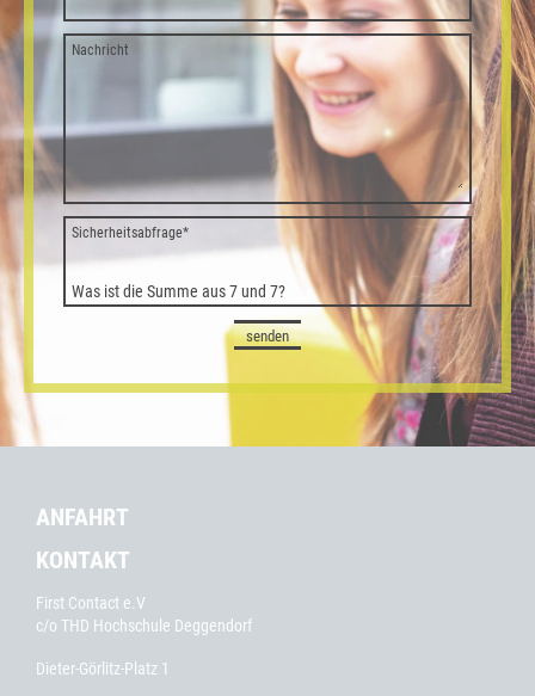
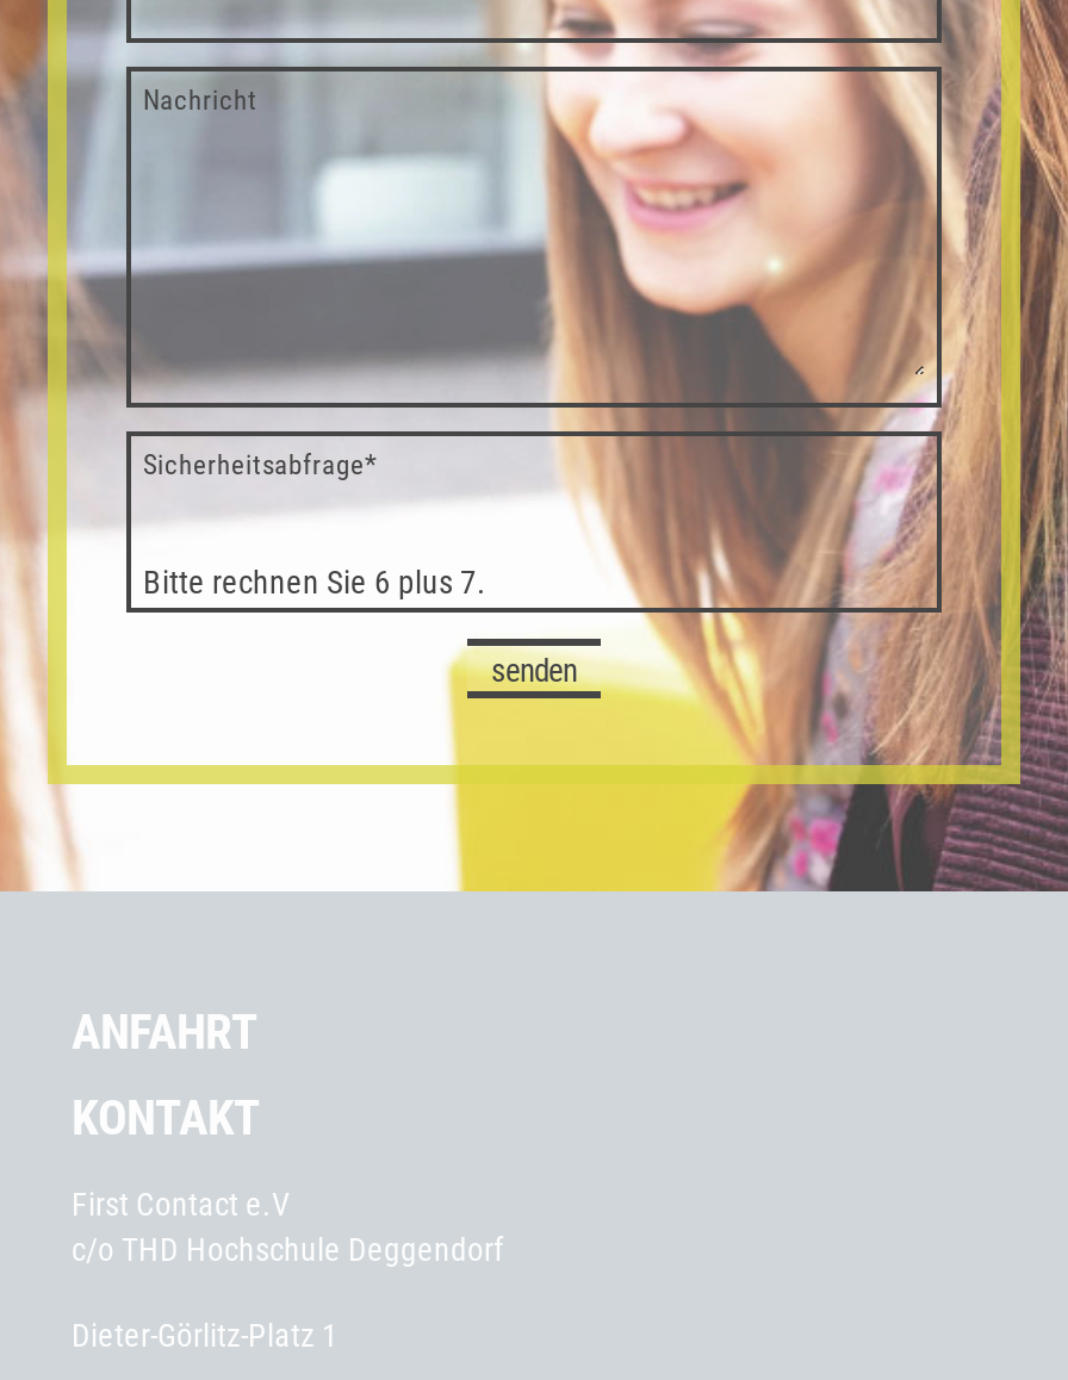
- Was ist die Summe aus 7 und 7?
+ Bitte rechnen Sie 6 plus 7.
